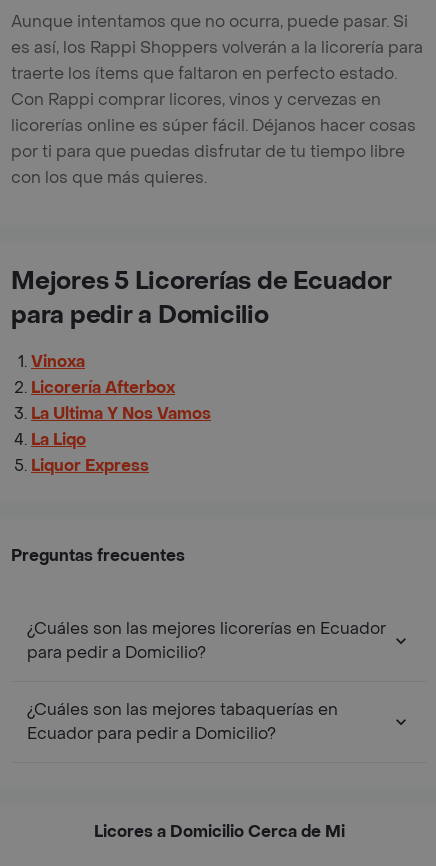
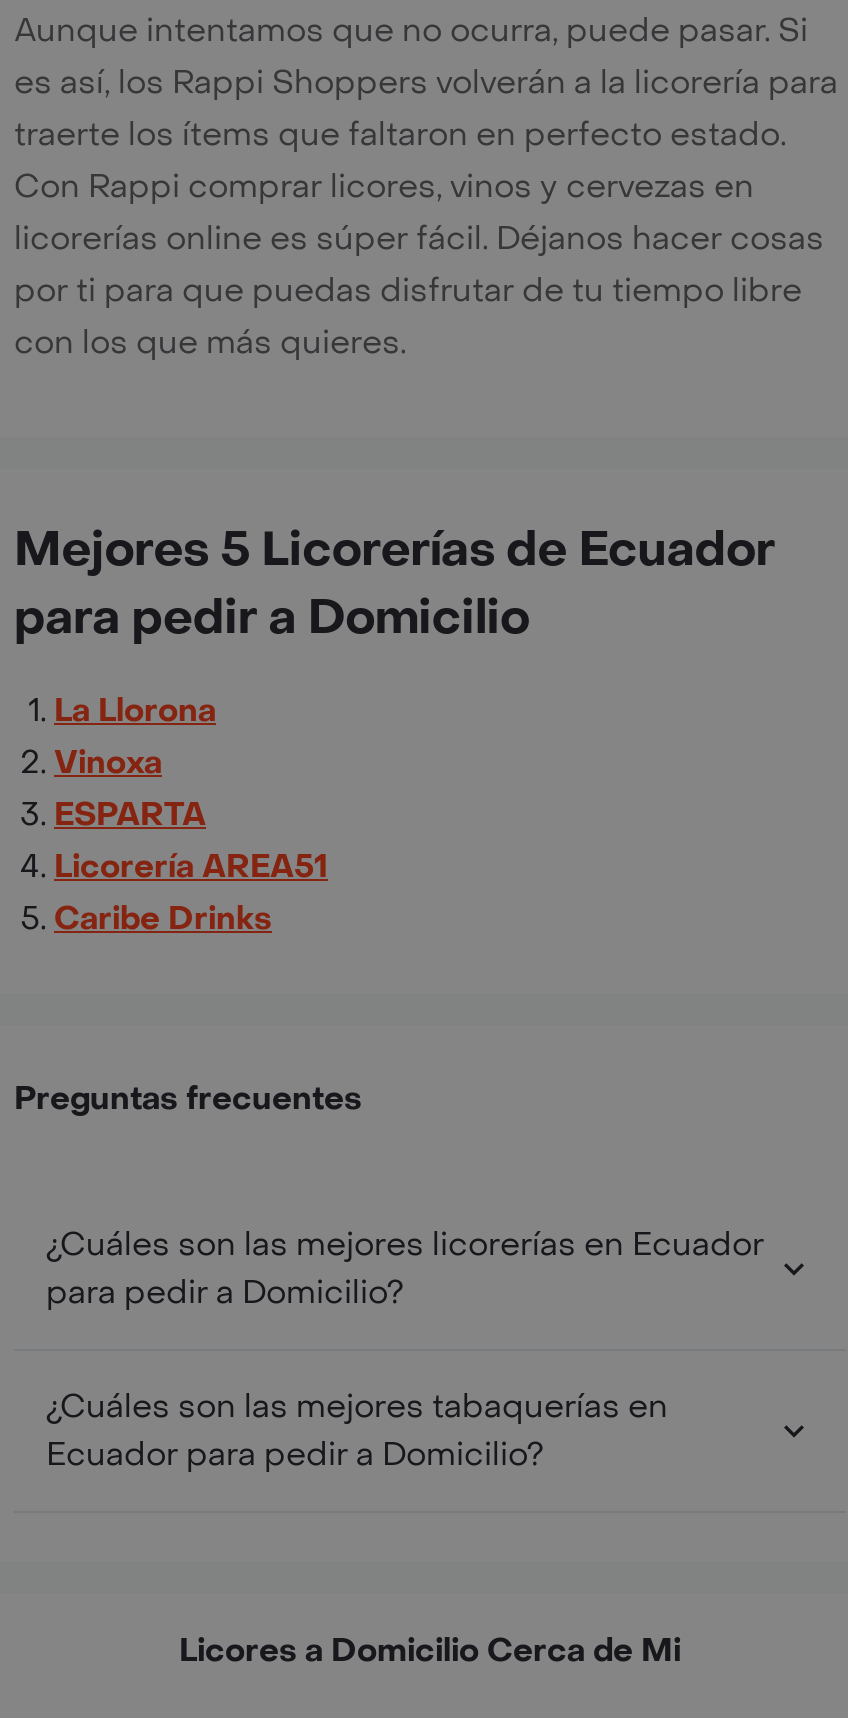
+ La Llorona

moved down: Vinoxa

- Licorería Afterbox
- La Ultima Y Nos Vamos
- La Liqo
- Liquor Express
+ ESPARTA
+ Licorería AREA51
+ Caribe Drinks
